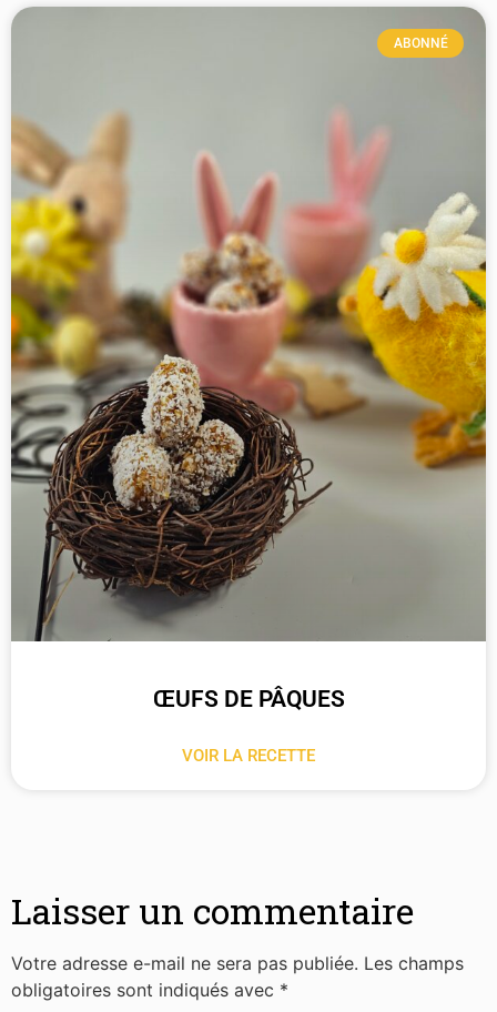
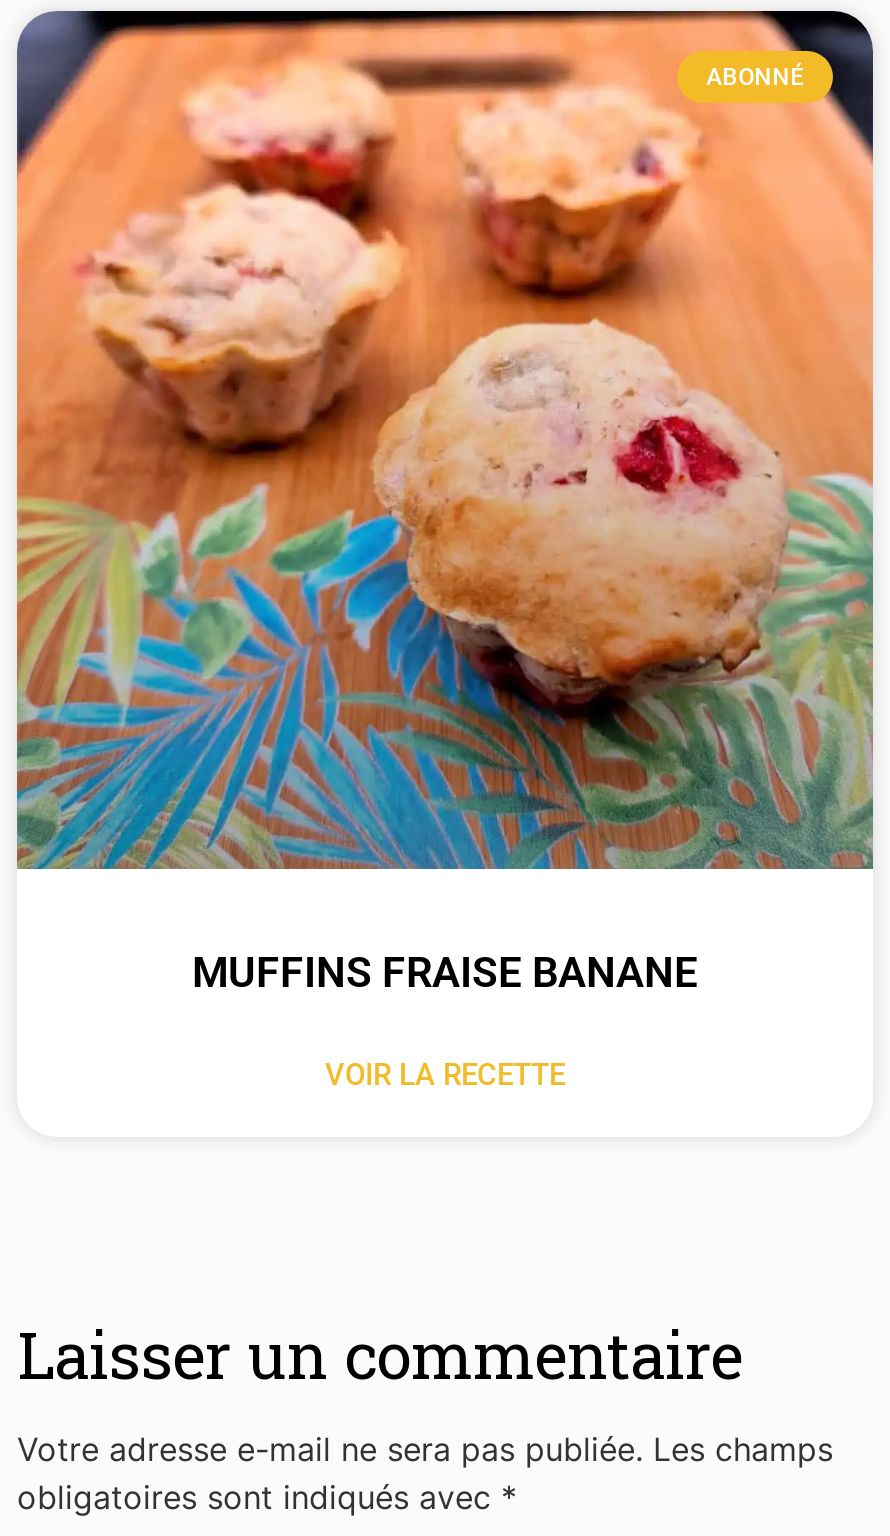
- [image]
- ŒUFS DE PÂQUES
+ [image]
+ MUFFINS FRAISE BANANE
